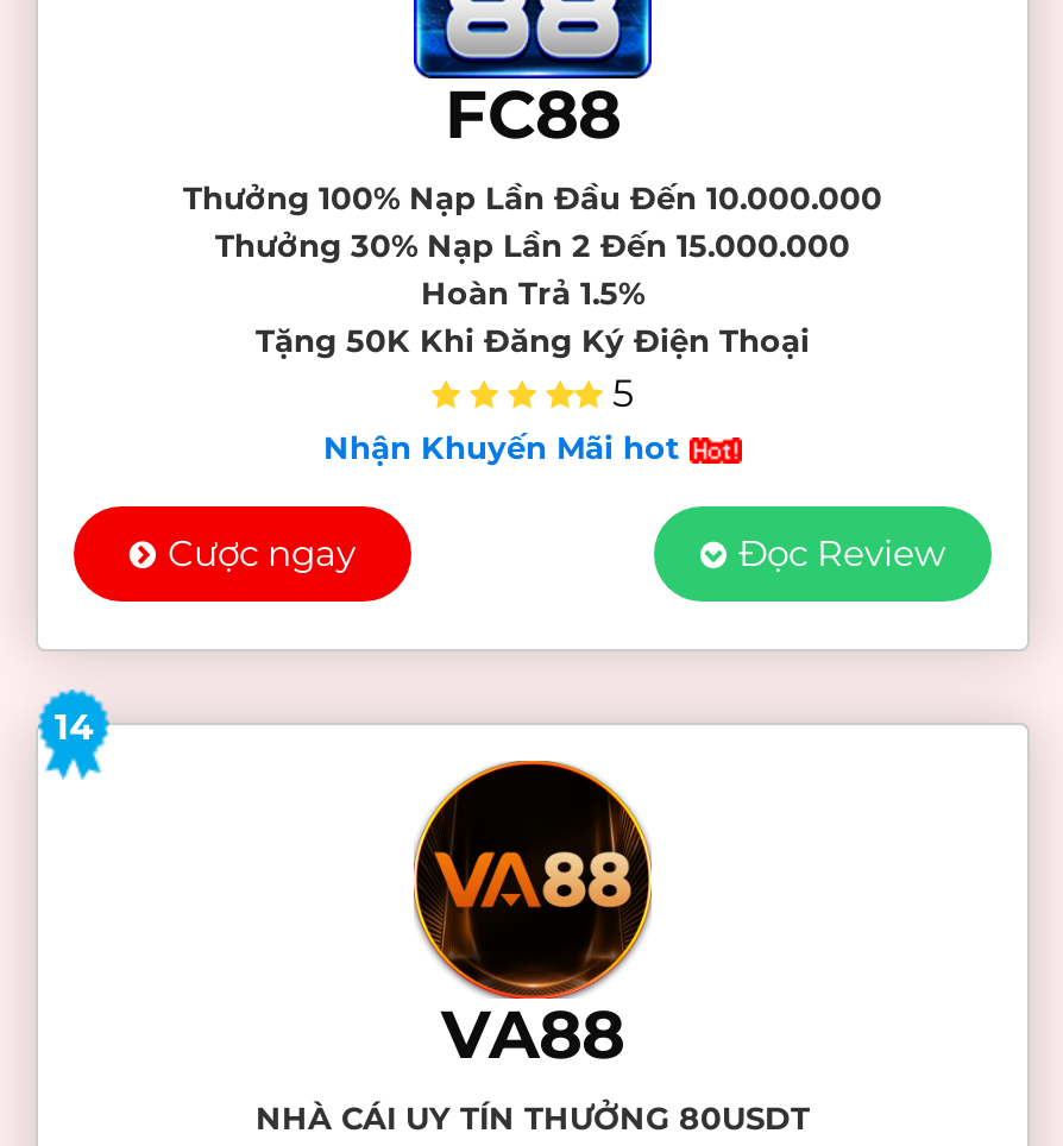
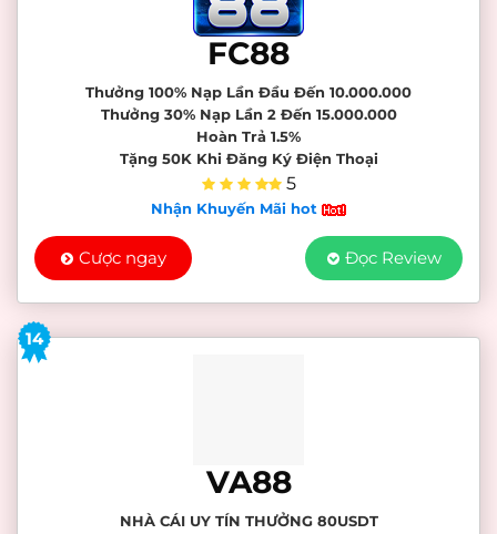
- [image]
